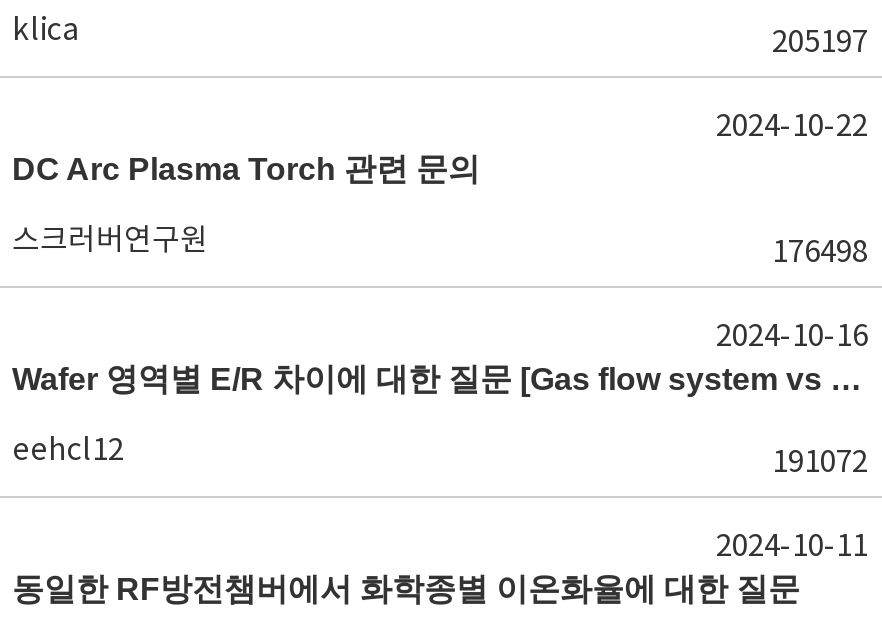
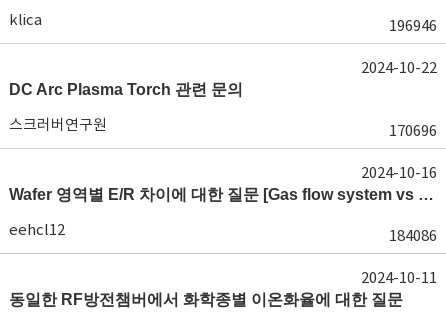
- 205197
+ 196946

- 176498
+ 170696

- 191072
+ 184086
